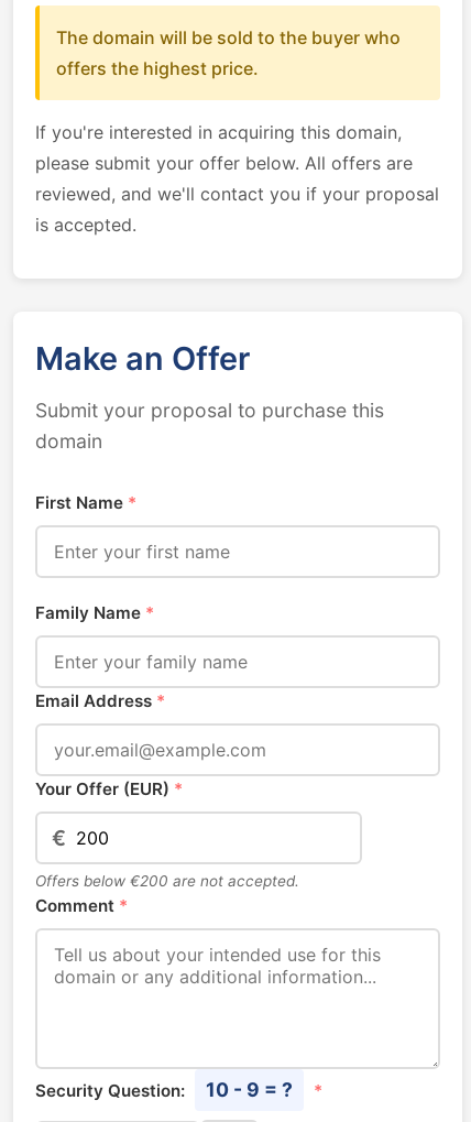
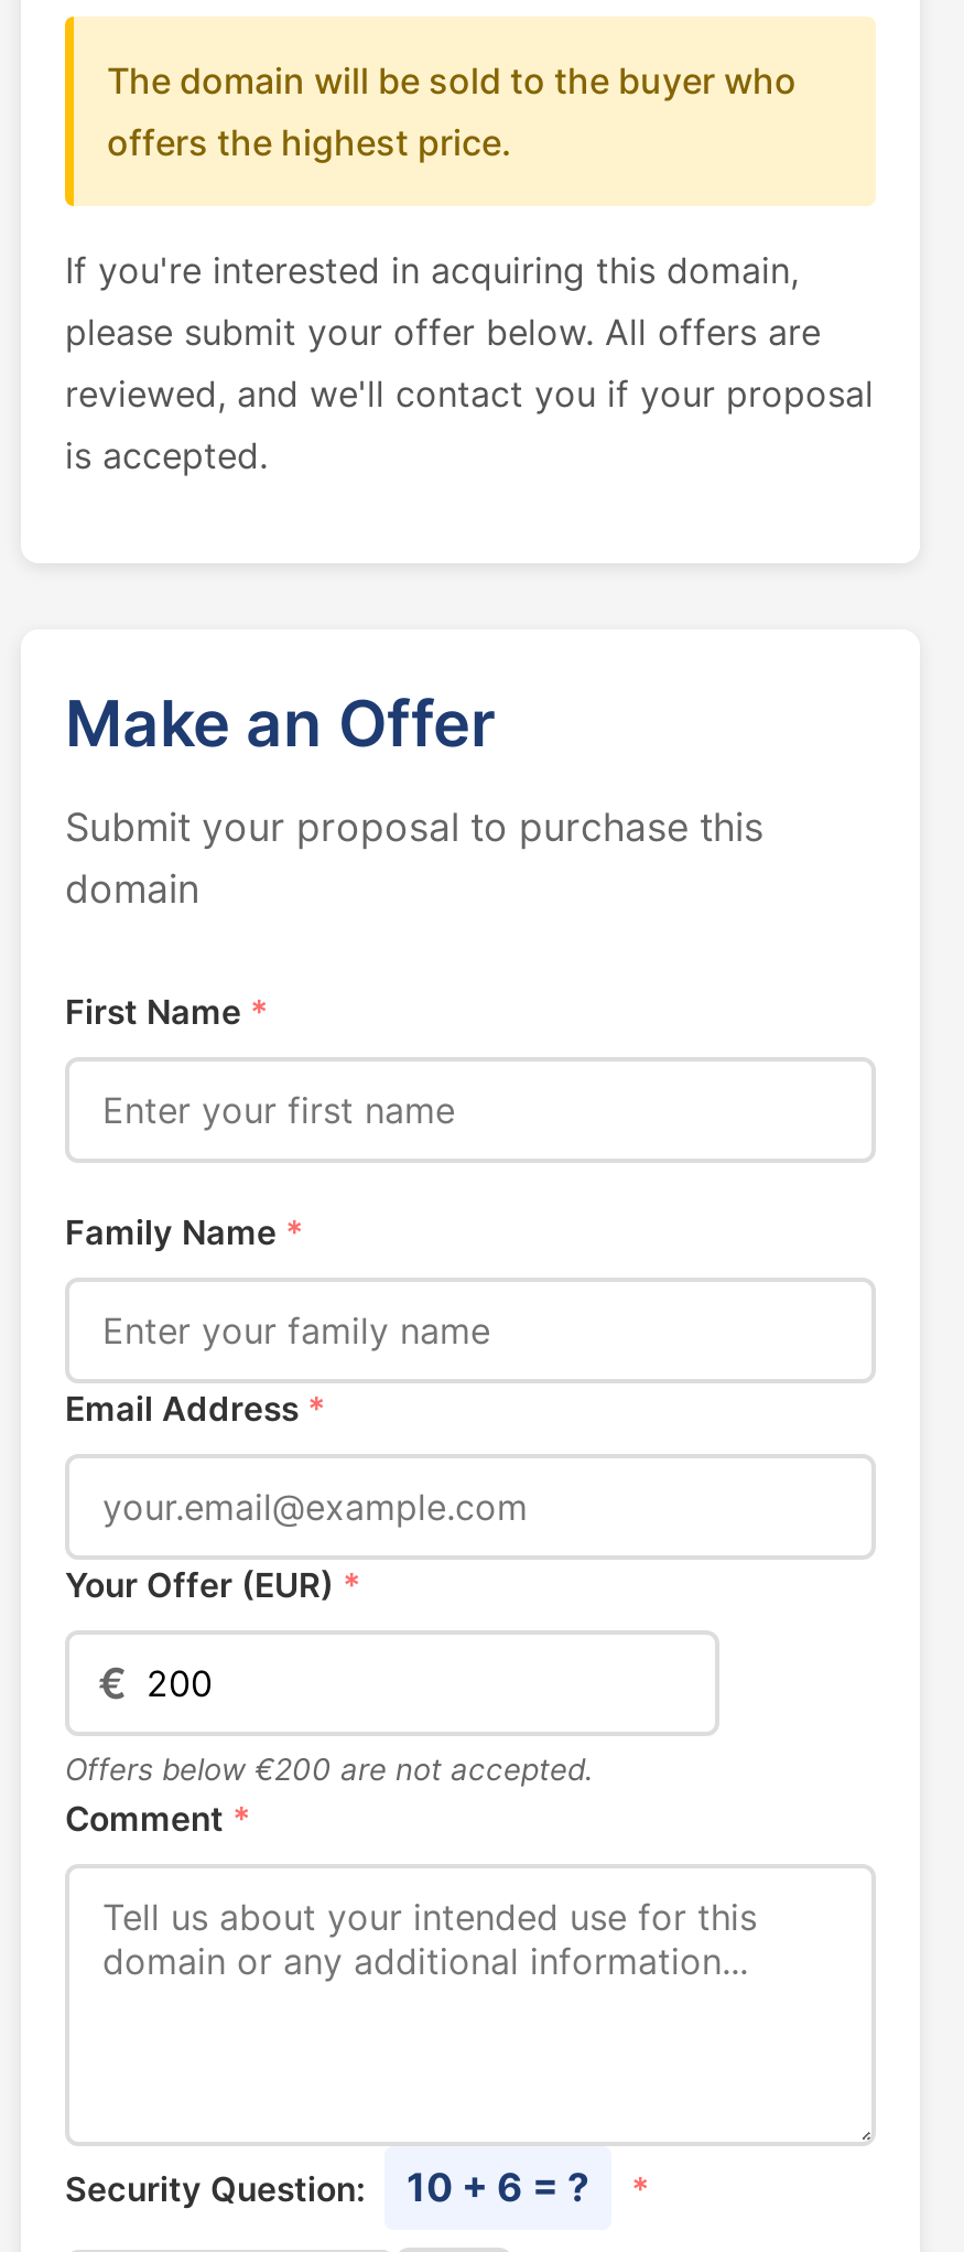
- 10 - 9 = ?
+ 10 + 6 = ?
